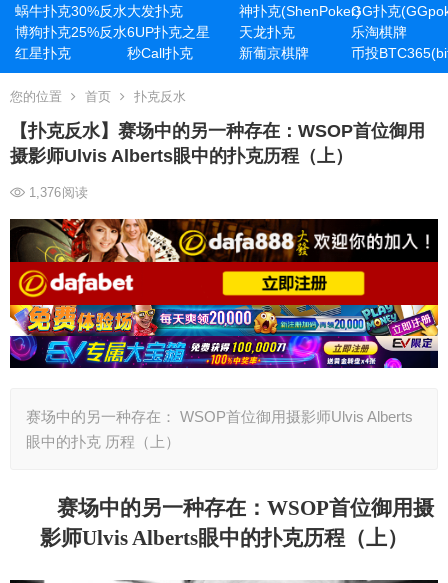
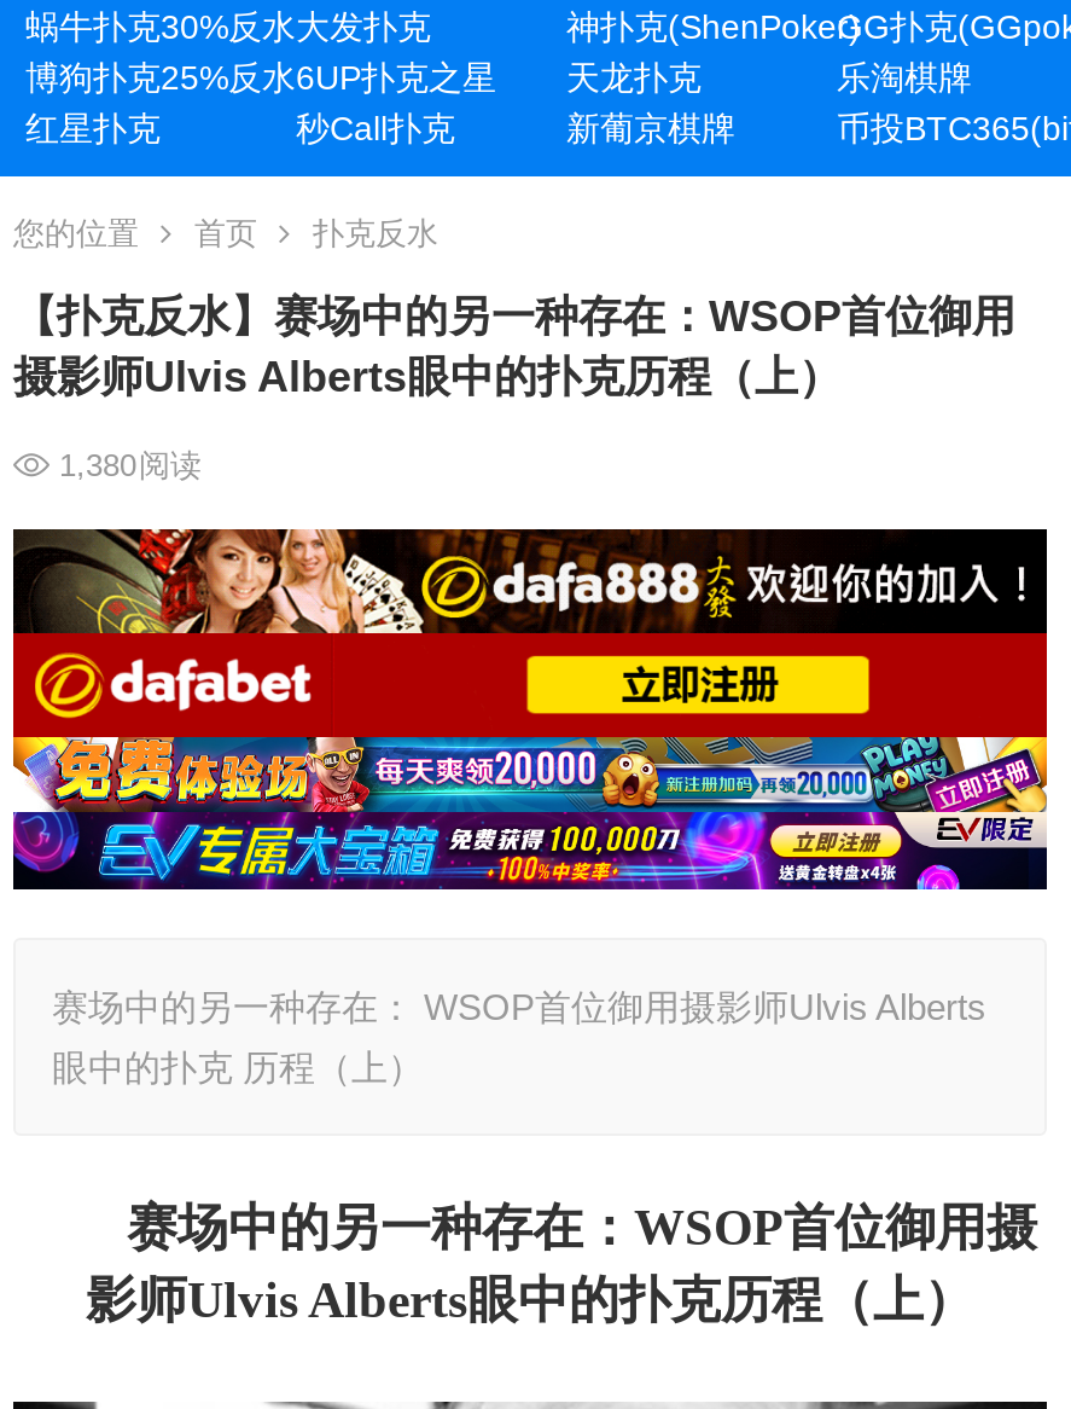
- 1,376阅读
+ 1,380阅读
